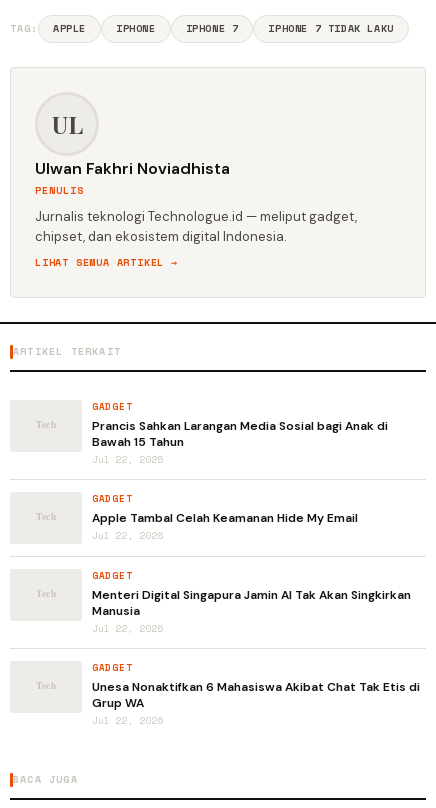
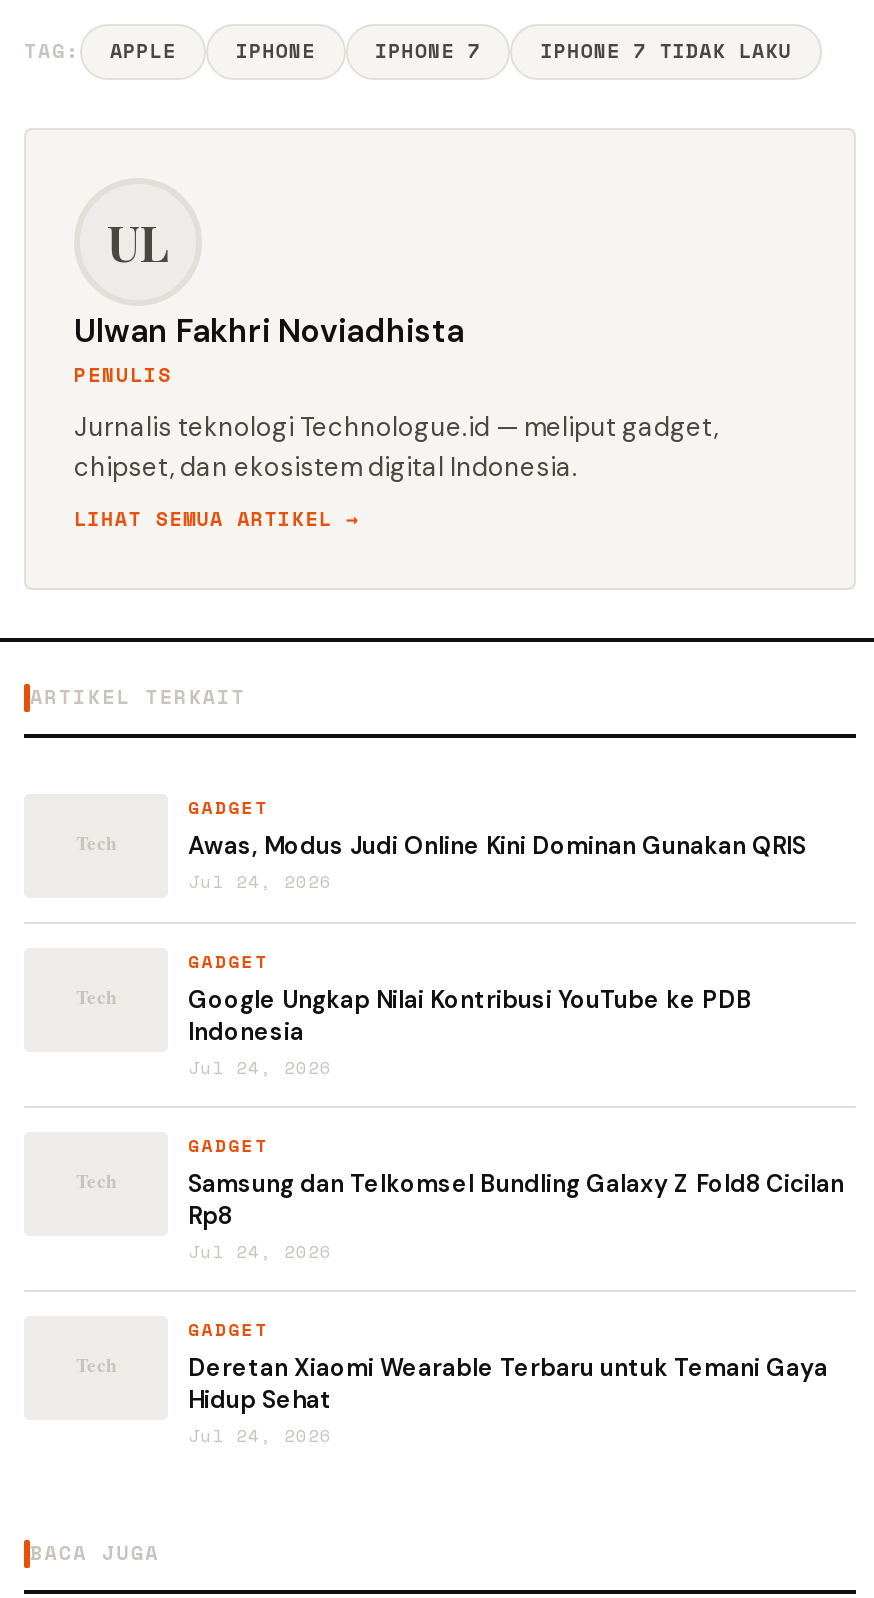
- Prancis Sahkan Larangan Media Sosial bagi Anak di
- Bawah 15 Tahun
- Jul 22, 2026
+ Awas, Modus Judi Online Kini Dominan Gunakan QRIS
+ Jul 24, 2026

- Apple Tambal Celah Keamanan Hide My Email
- Jul 22, 2026
+ Google Ungkap Nilai Kontribusi YouTube ke PDB
+ Indonesia
+ Jul 24, 2026

- Menteri Digital Singapura Jamin AI Tak Akan Singkirkan
- Manusia
- Jul 22, 2026
+ Samsung dan Telkomsel Bundling Galaxy Z Fold8 Cicilan
+ Rp8
+ Jul 24, 2026

- Unesa Nonaktifkan 6 Mahasiswa Akibat Chat Tak Etis di
- Grup WA
- Jul 22, 2026
+ Deretan Xiaomi Wearable Terbaru untuk Temani Gaya
+ Hidup Sehat
+ Jul 24, 2026
